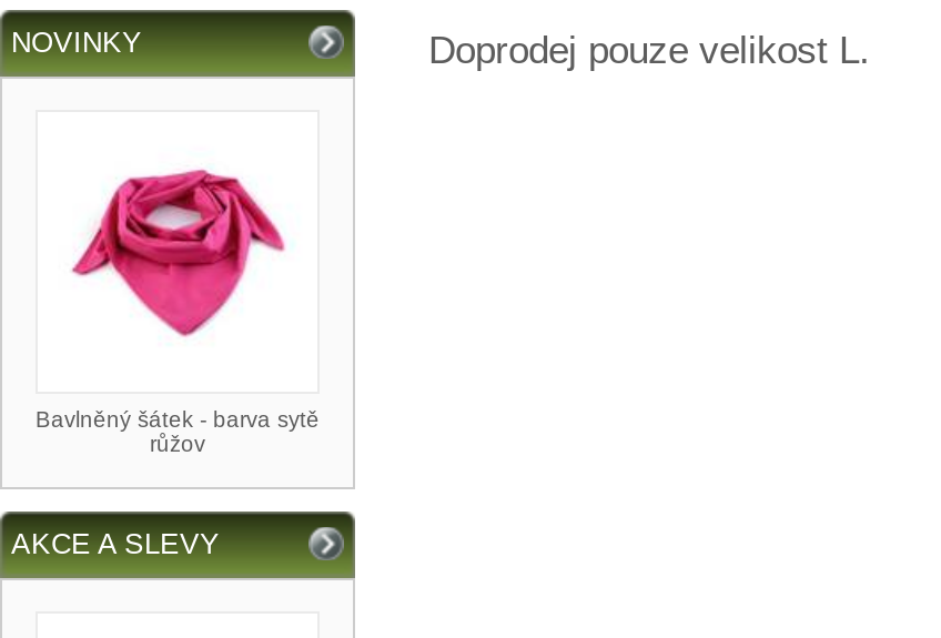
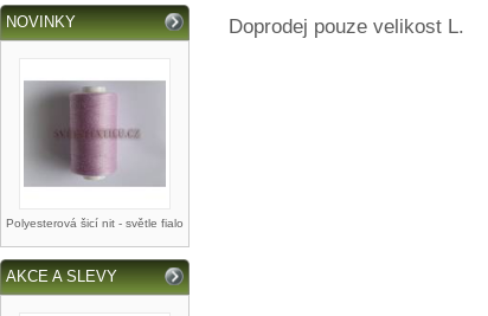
- [image]
- Bavlněný šátek - barva sytě
- růžov
+ [image]
+ Polyesterová šicí nit - světle fialo
